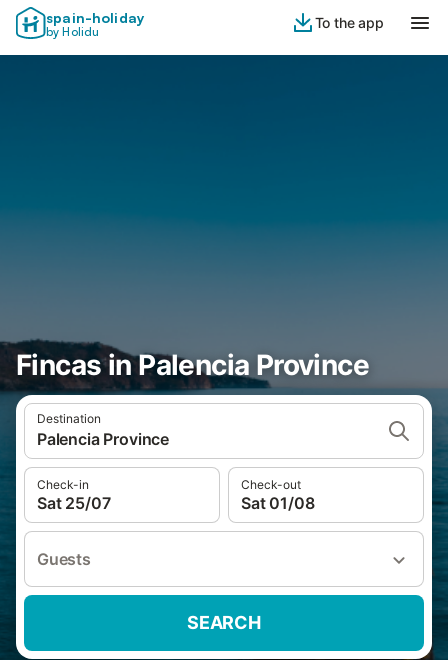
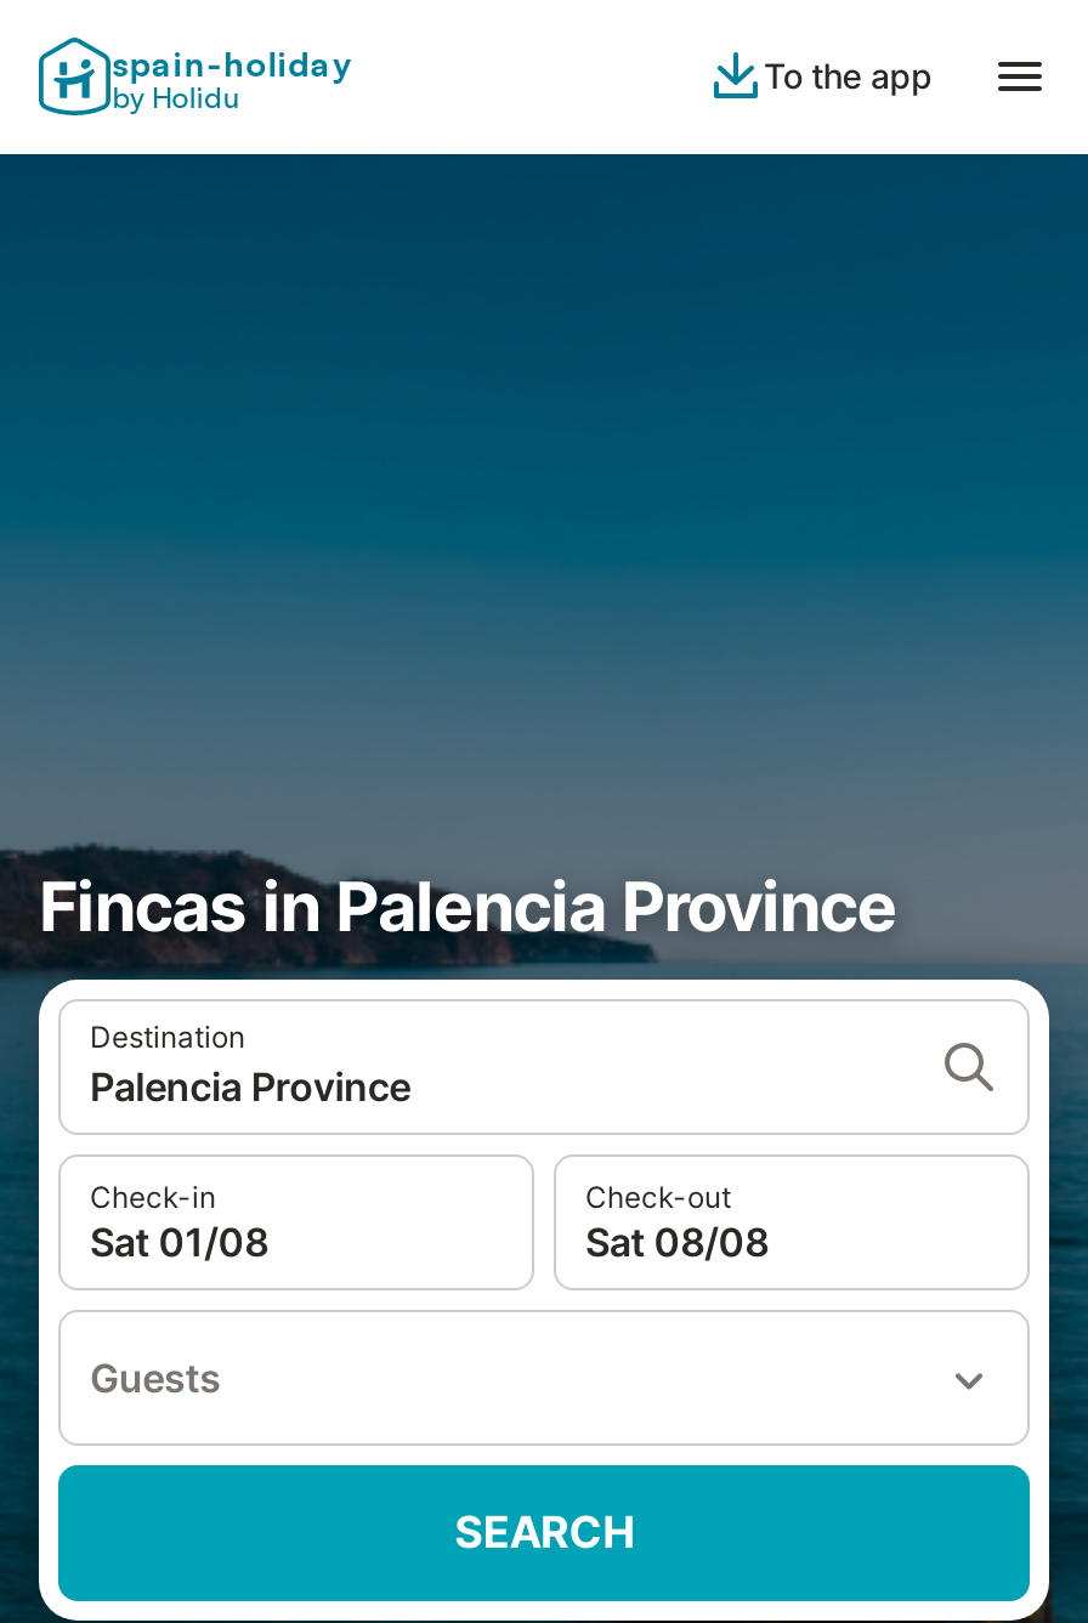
- Sat 25/07
+ Sat 01/08

- Sat 01/08
+ Sat 08/08
